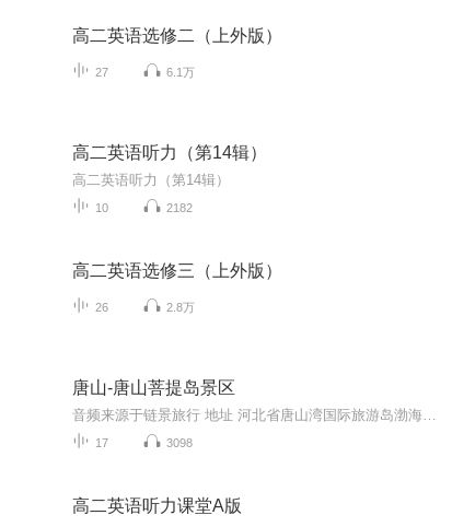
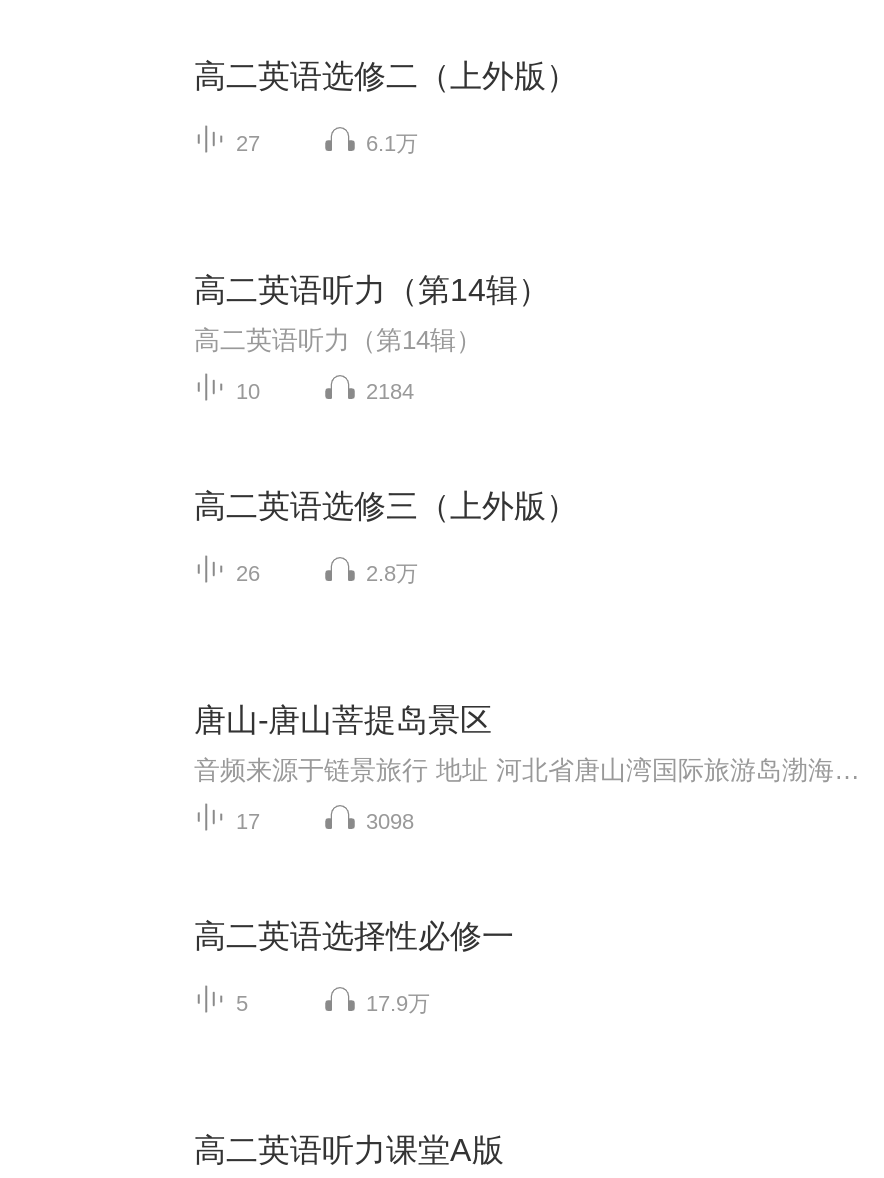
- 2182
+ 2184

+ 高二英语选择性必修一
+ 5
+ 17.9万
